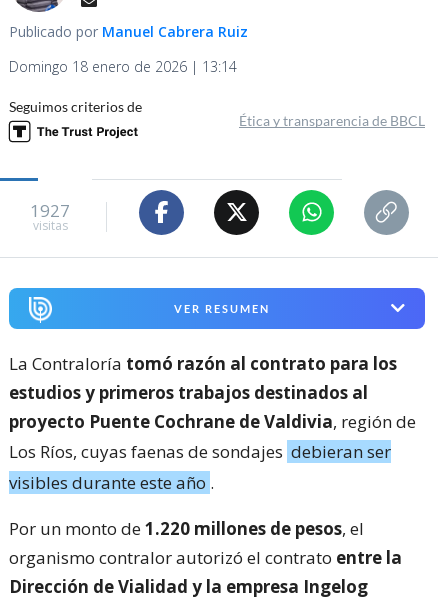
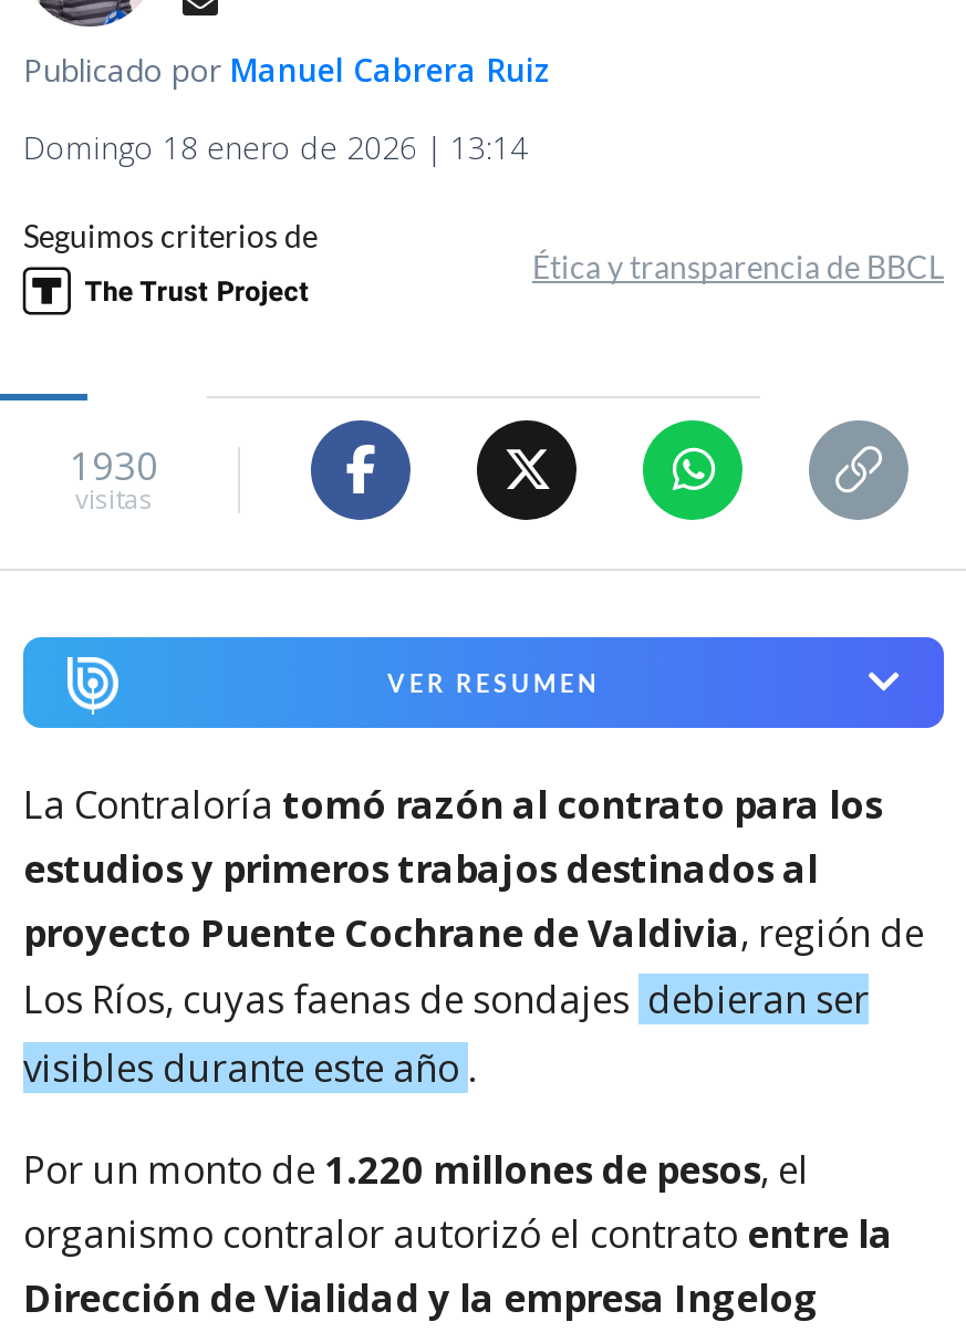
- 1927
+ 1930
